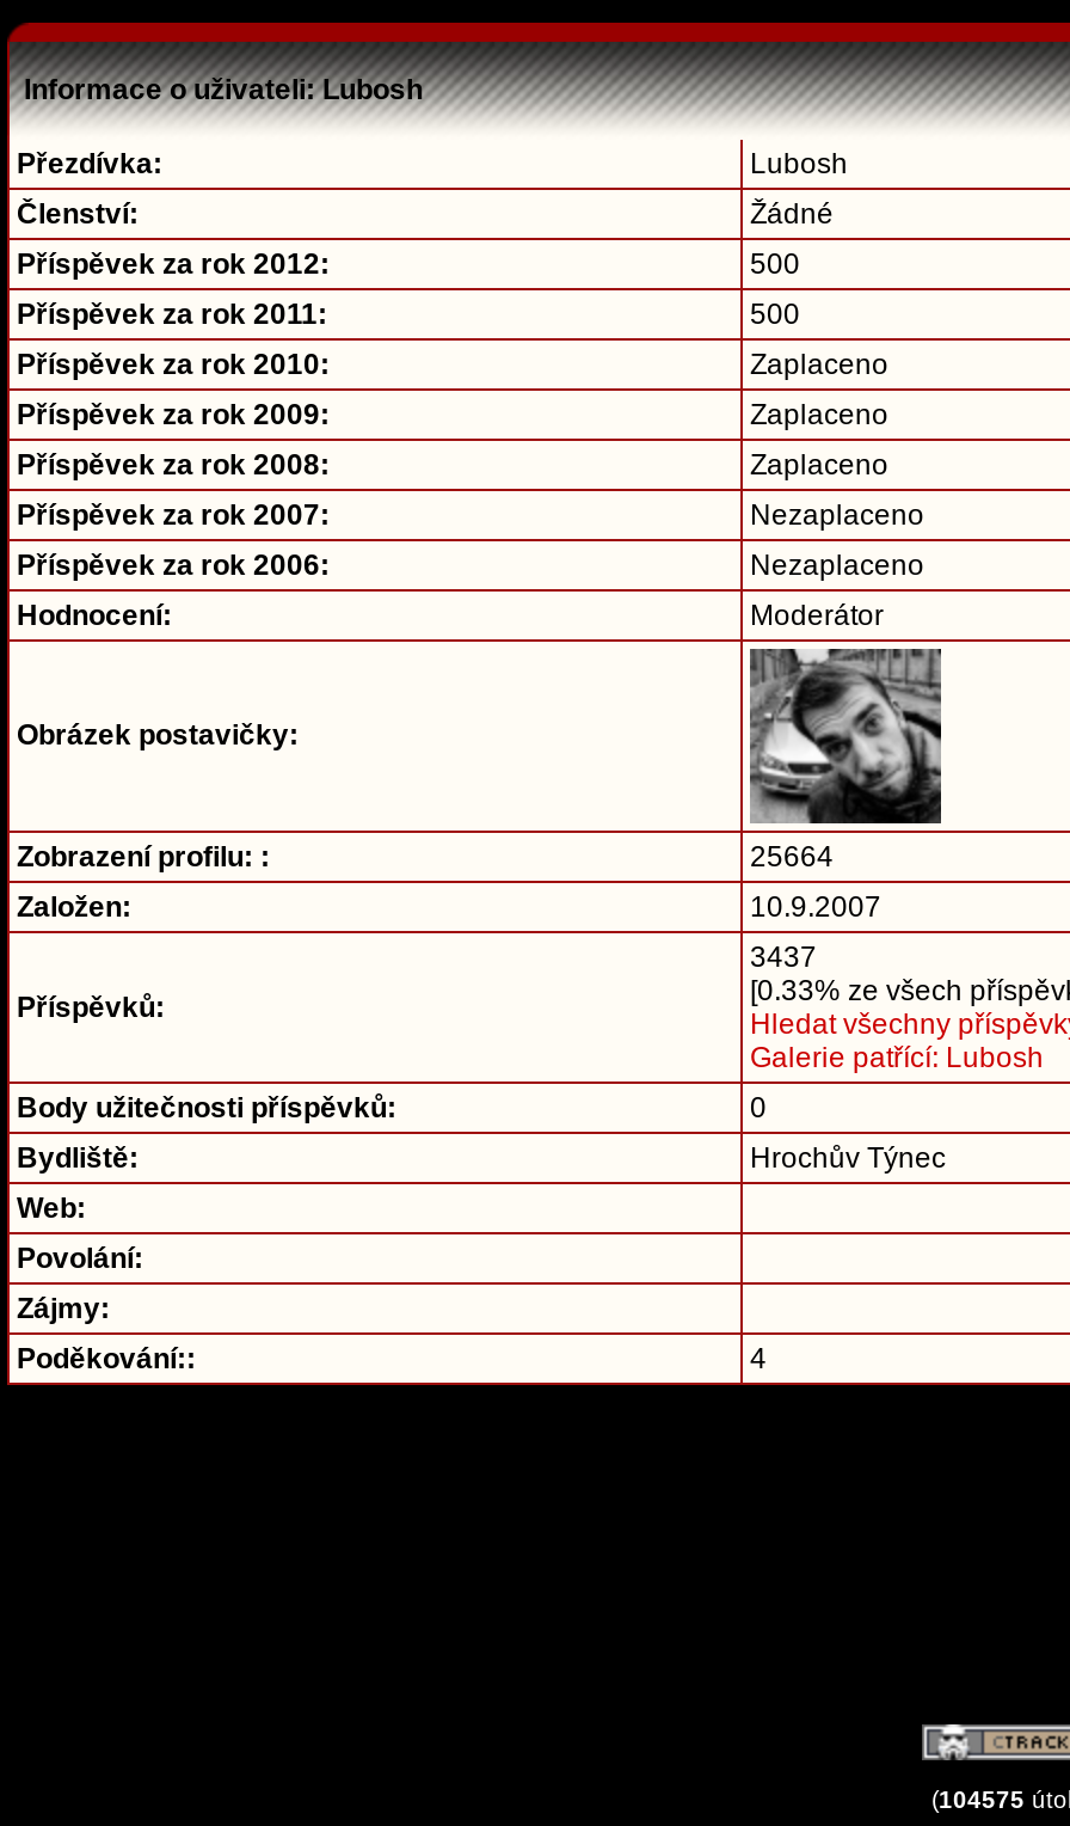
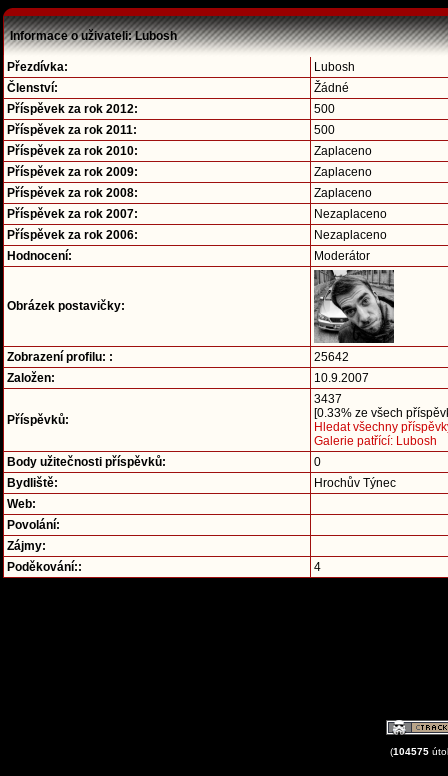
- 25664
+ 25642
